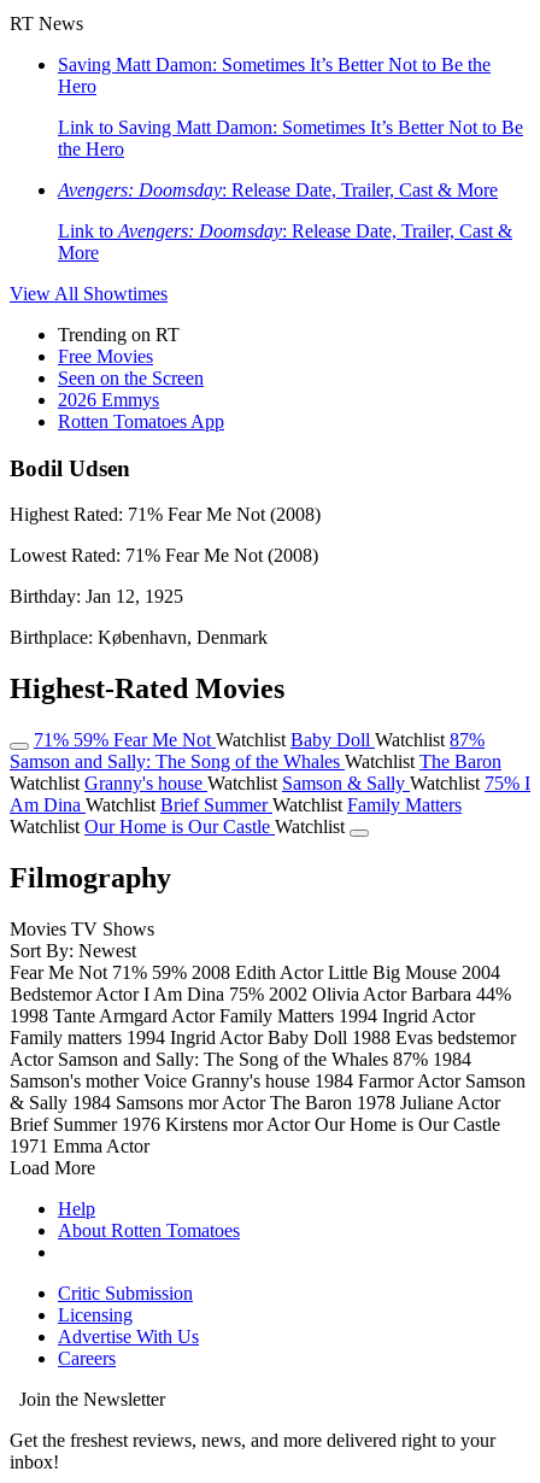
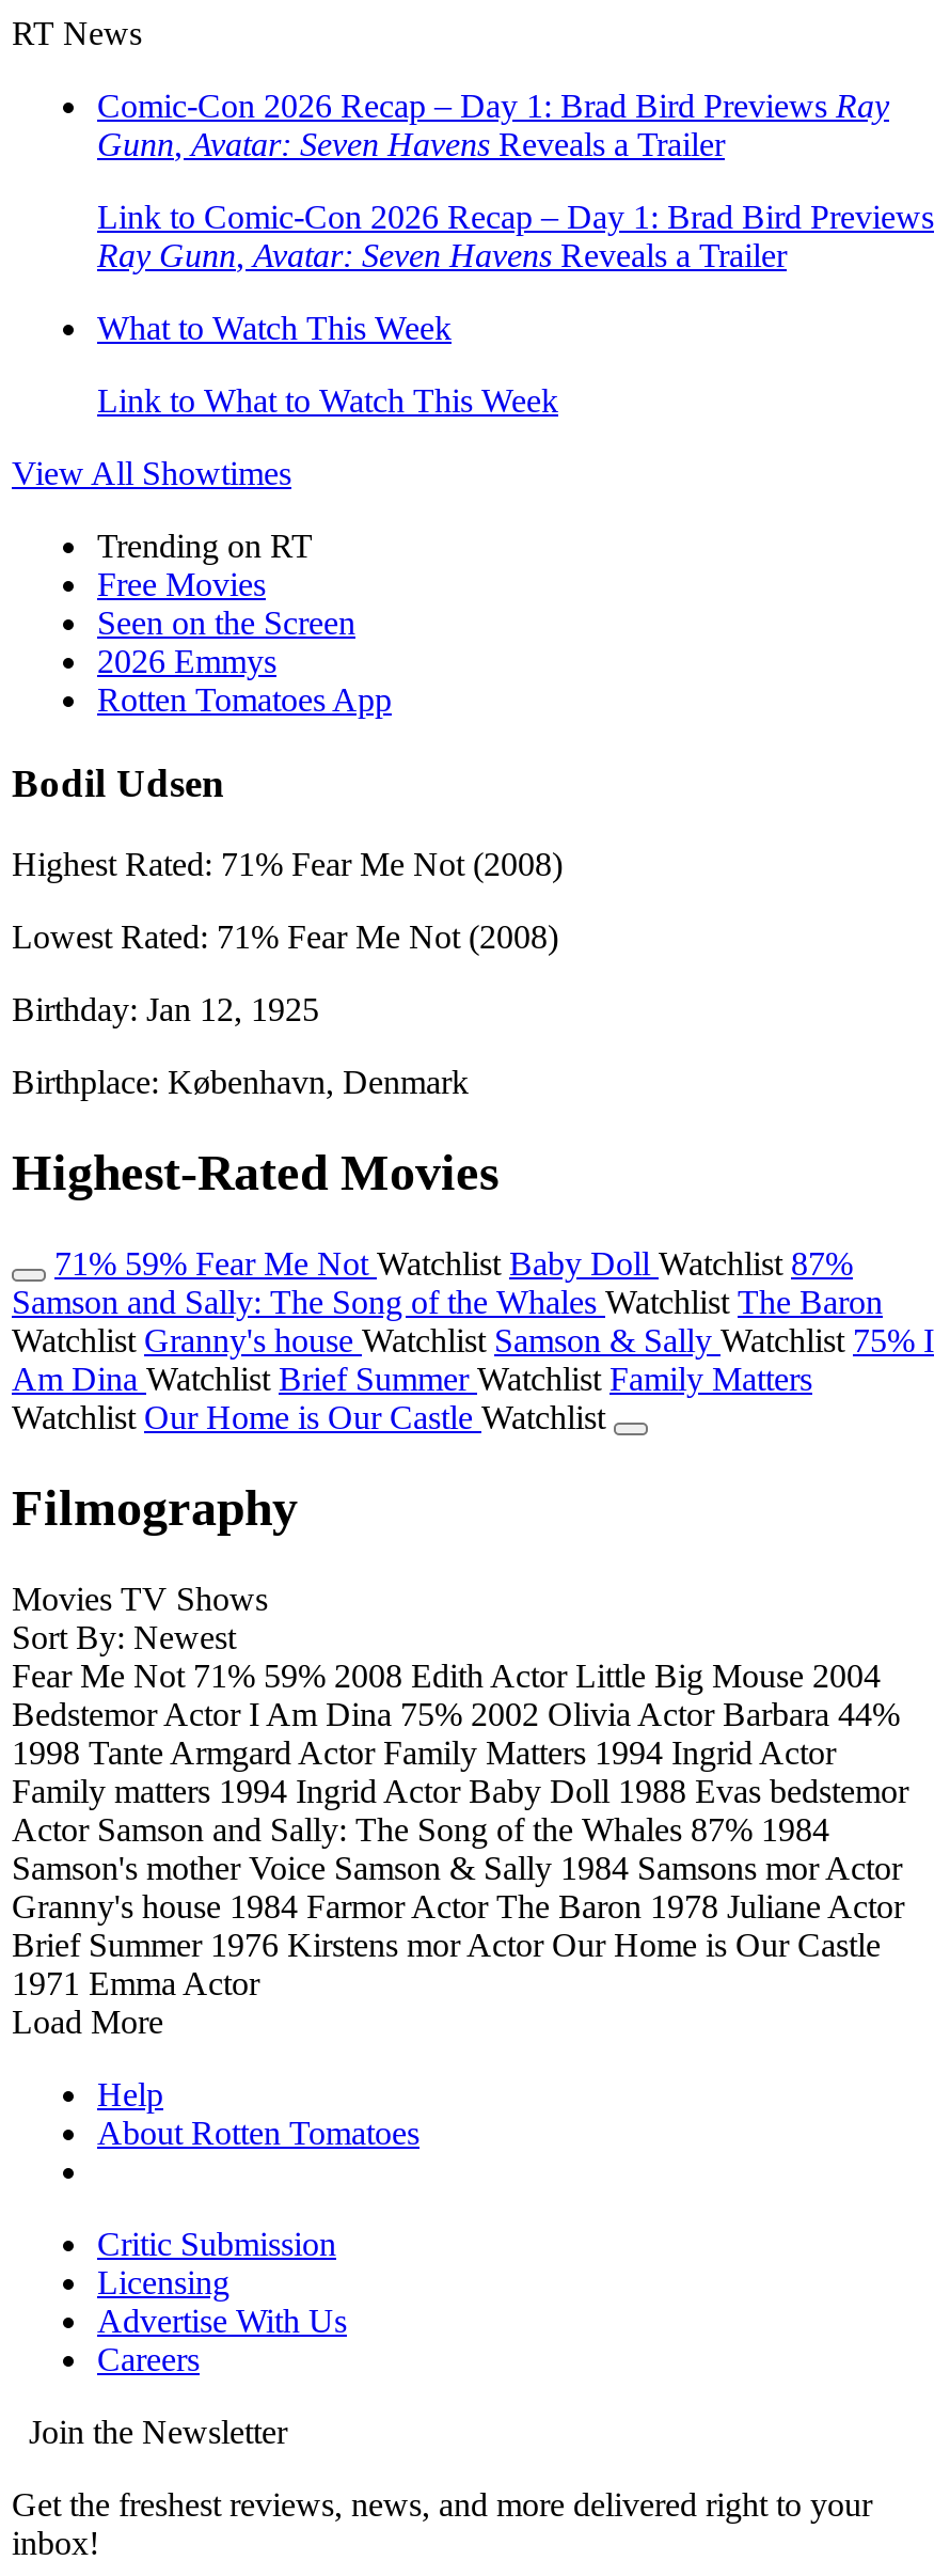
- Saving Matt Damon: Sometimes It’s Better Not to Be the
- Hero
+ Comic-Con 2026 Recap – Day 1: Brad Bird Previews Ray
+ Gunn, Avatar: Seven Havens Reveals a Trailer

- Link to Saving Matt Damon: Sometimes It’s Better Not to Be
- the Hero
+ Link to Comic-Con 2026 Recap – Day 1: Brad Bird Previews
+ Ray Gunn, Avatar: Seven Havens Reveals a Trailer

- Avengers: Doomsday: Release Date, Trailer, Cast & More
+ What to Watch This Week

- Link to Avengers: Doomsday: Release Date, Trailer, Cast &
- More
+ Link to What to Watch This Week

- Samson's mother Voice Granny's house 1984 Farmor Actor Samson
- & Sally 1984 Samsons mor Actor The Baron 1978 Juliane Actor
+ Samson's mother Voice Samson & Sally 1984 Samsons mor Actor
+ Granny's house 1984 Farmor Actor The Baron 1978 Juliane Actor
